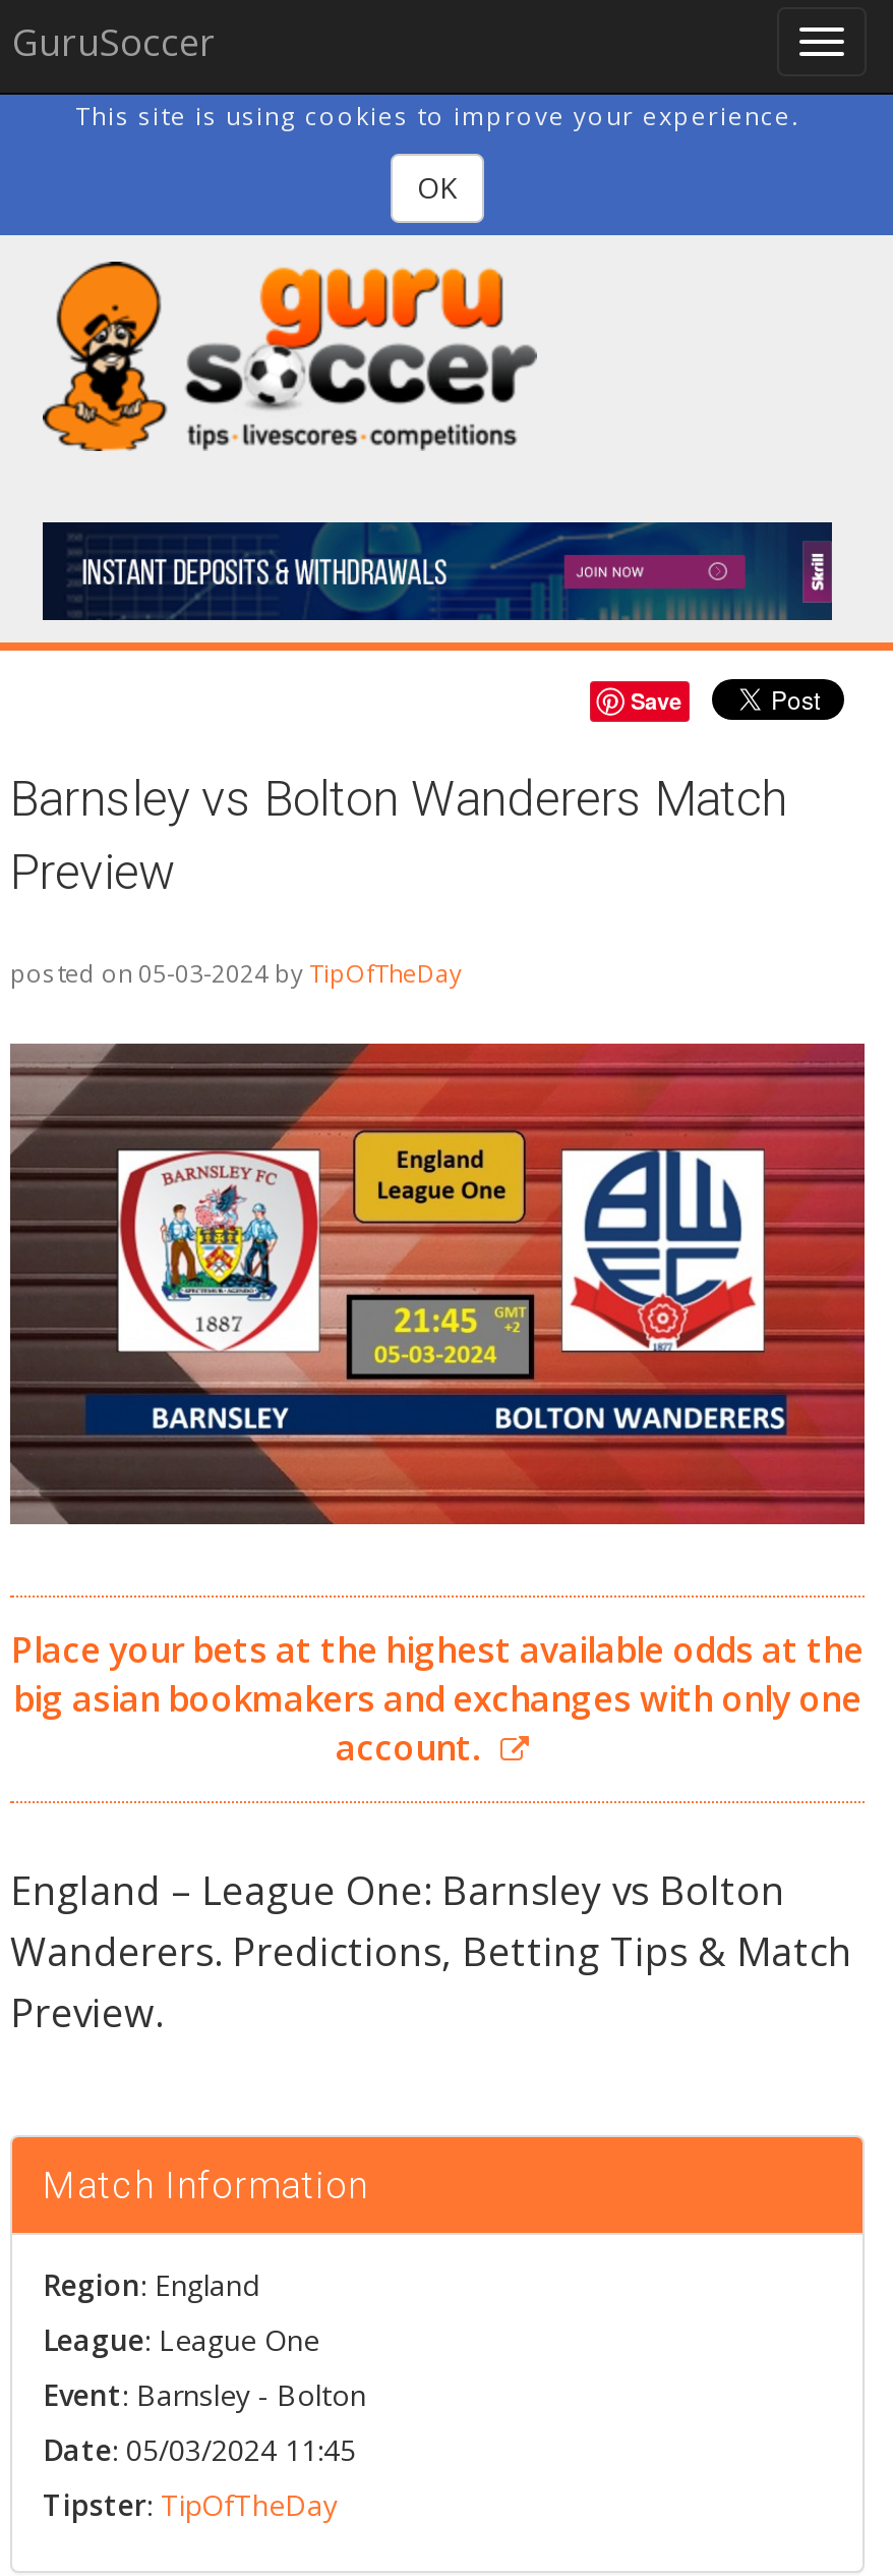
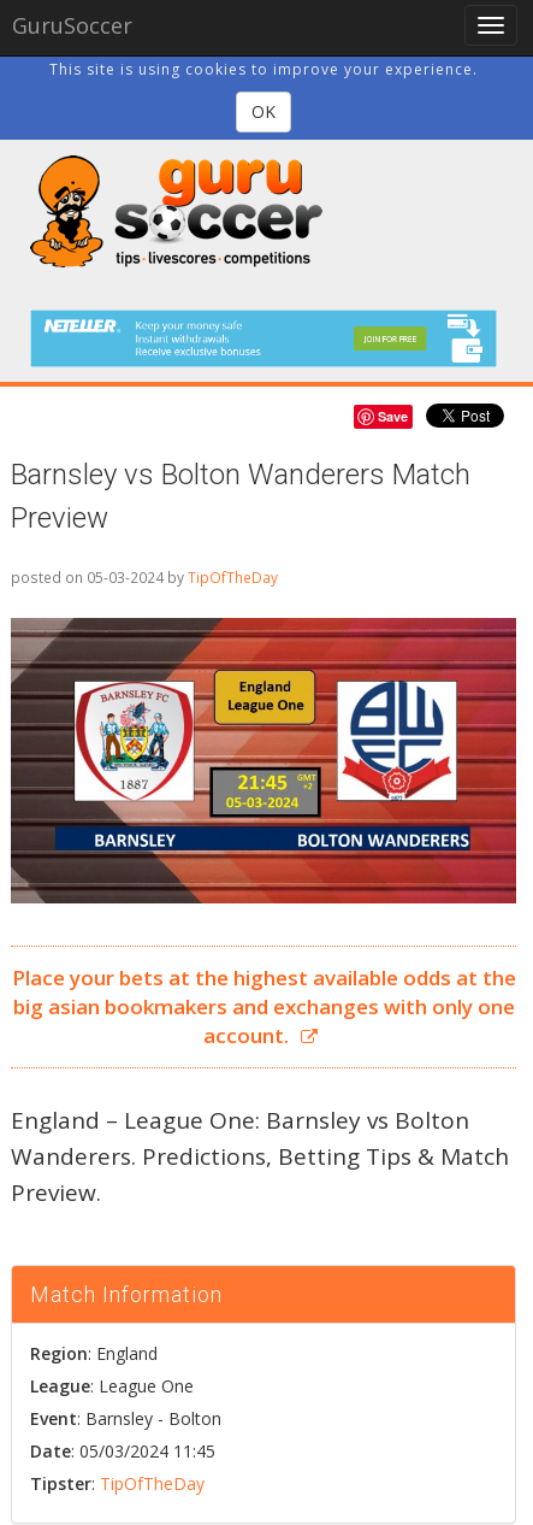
- [image]
+ [image]
